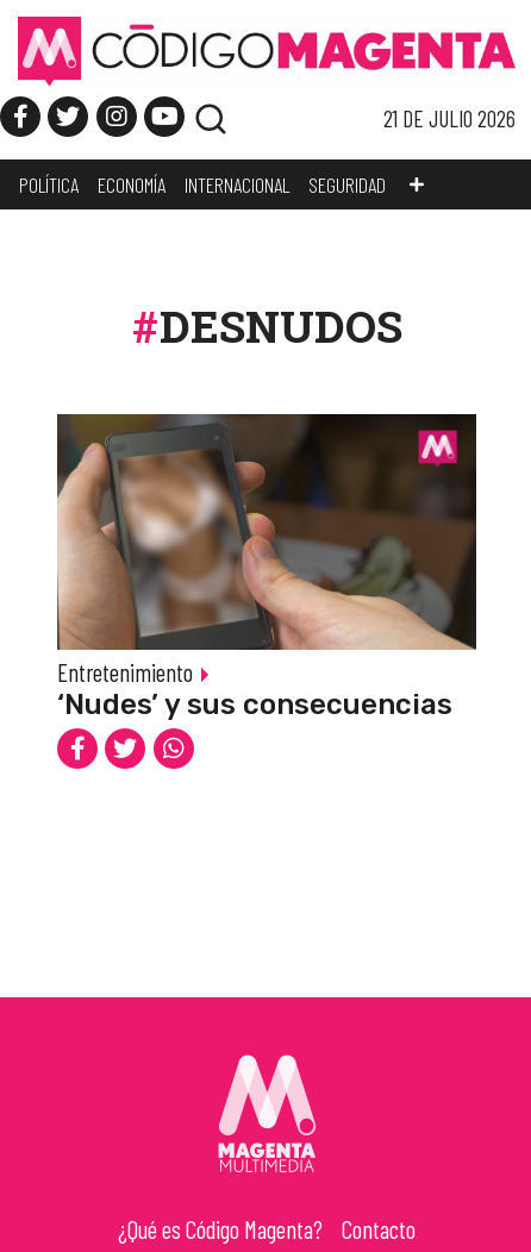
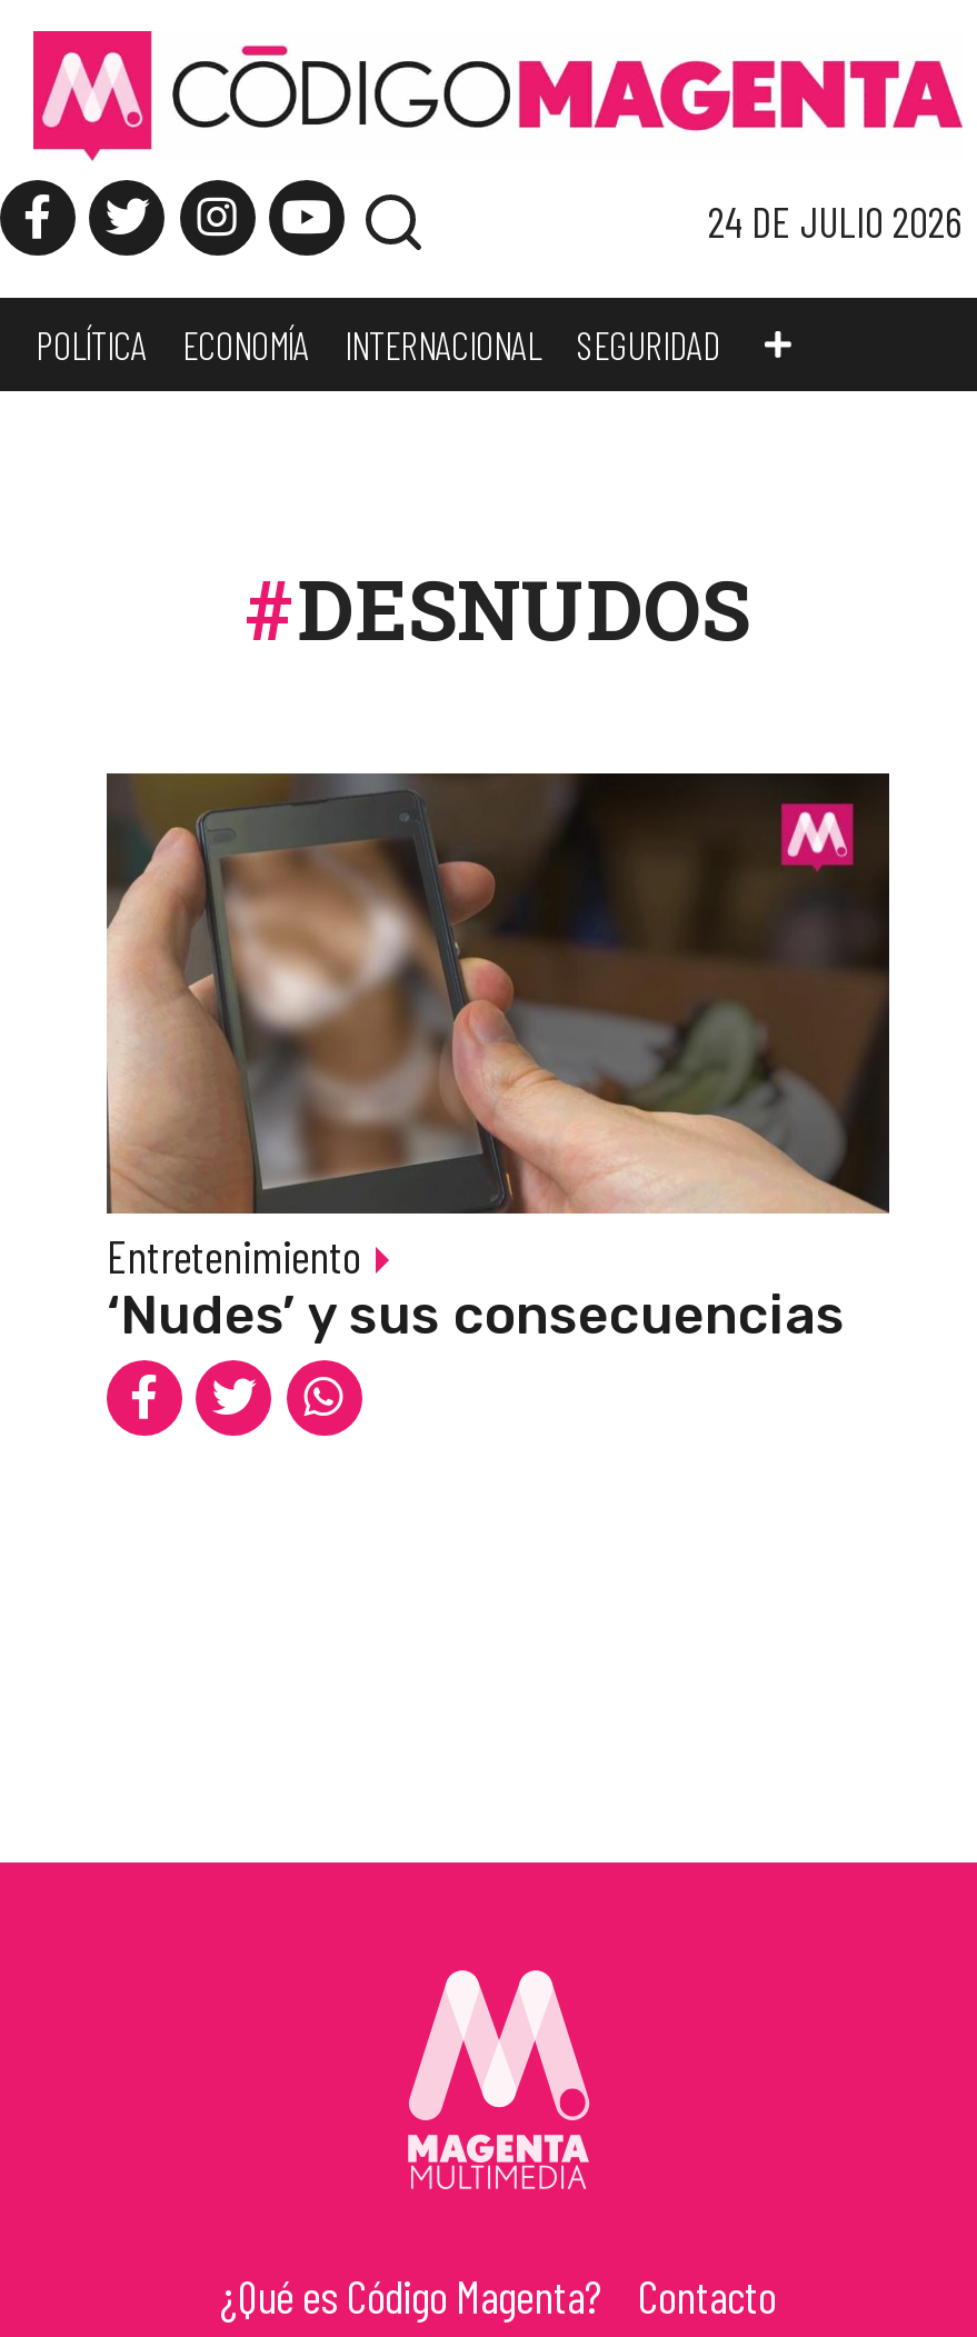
- 21 DE JULIO 2026
+ 24 DE JULIO 2026
